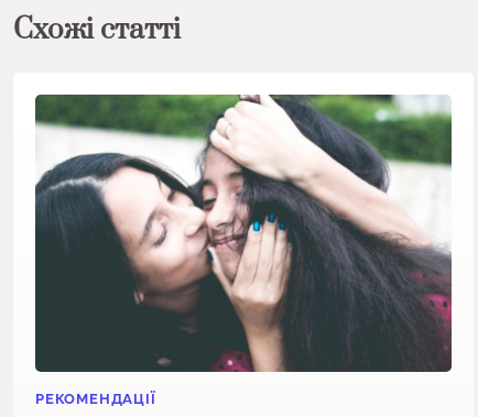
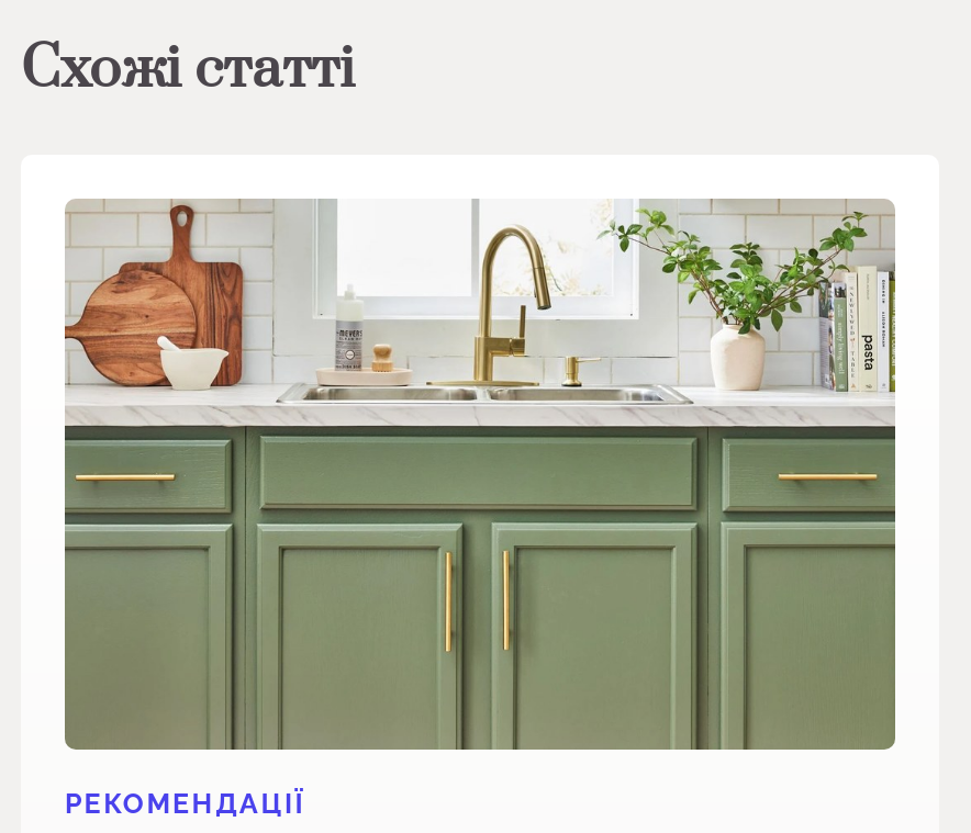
- [image]
+ [image]
